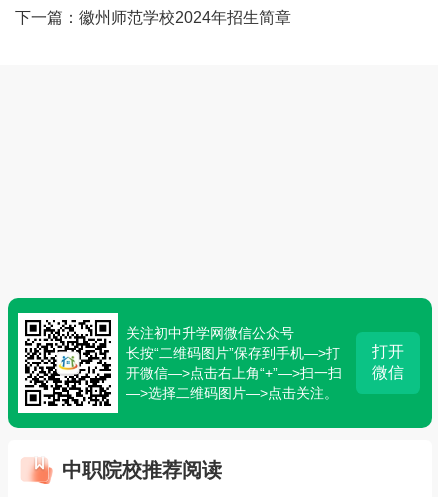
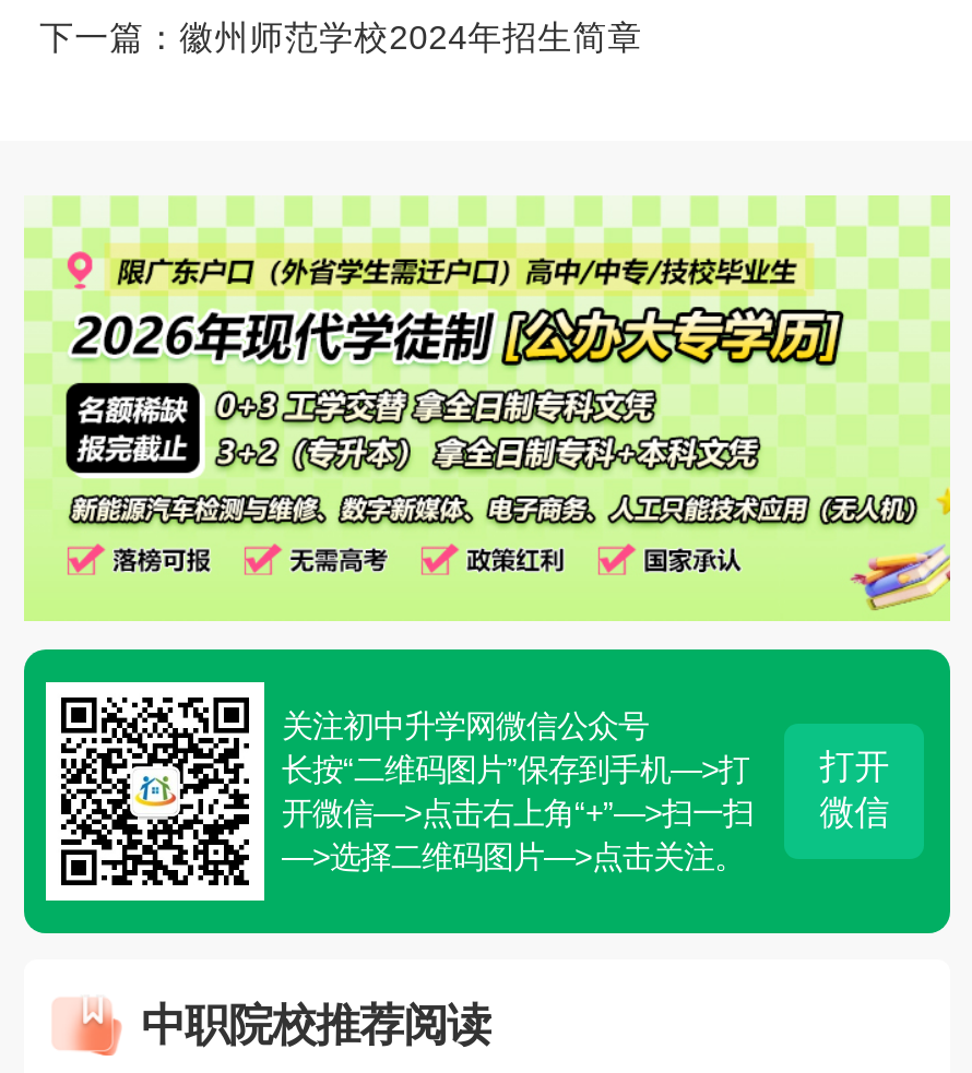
+ [image]
